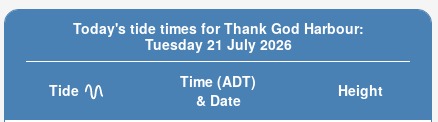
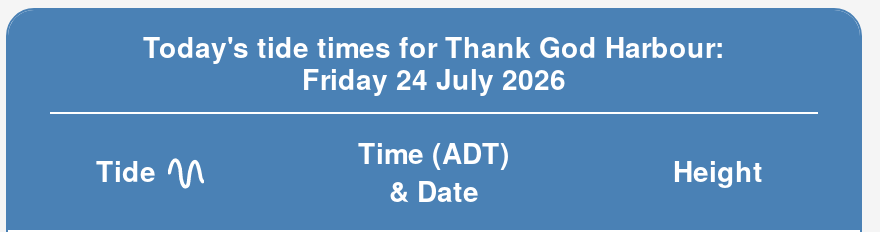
- Tuesday 21 July 2026
+ Friday 24 July 2026
